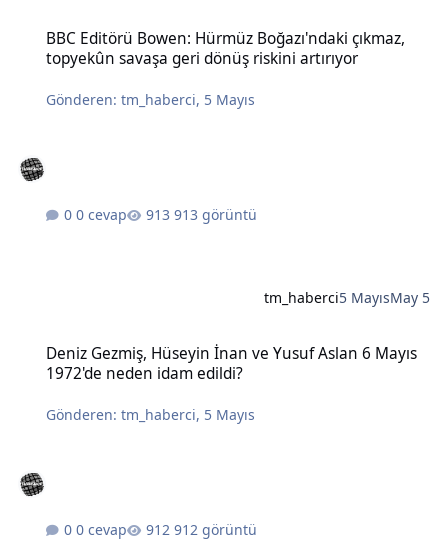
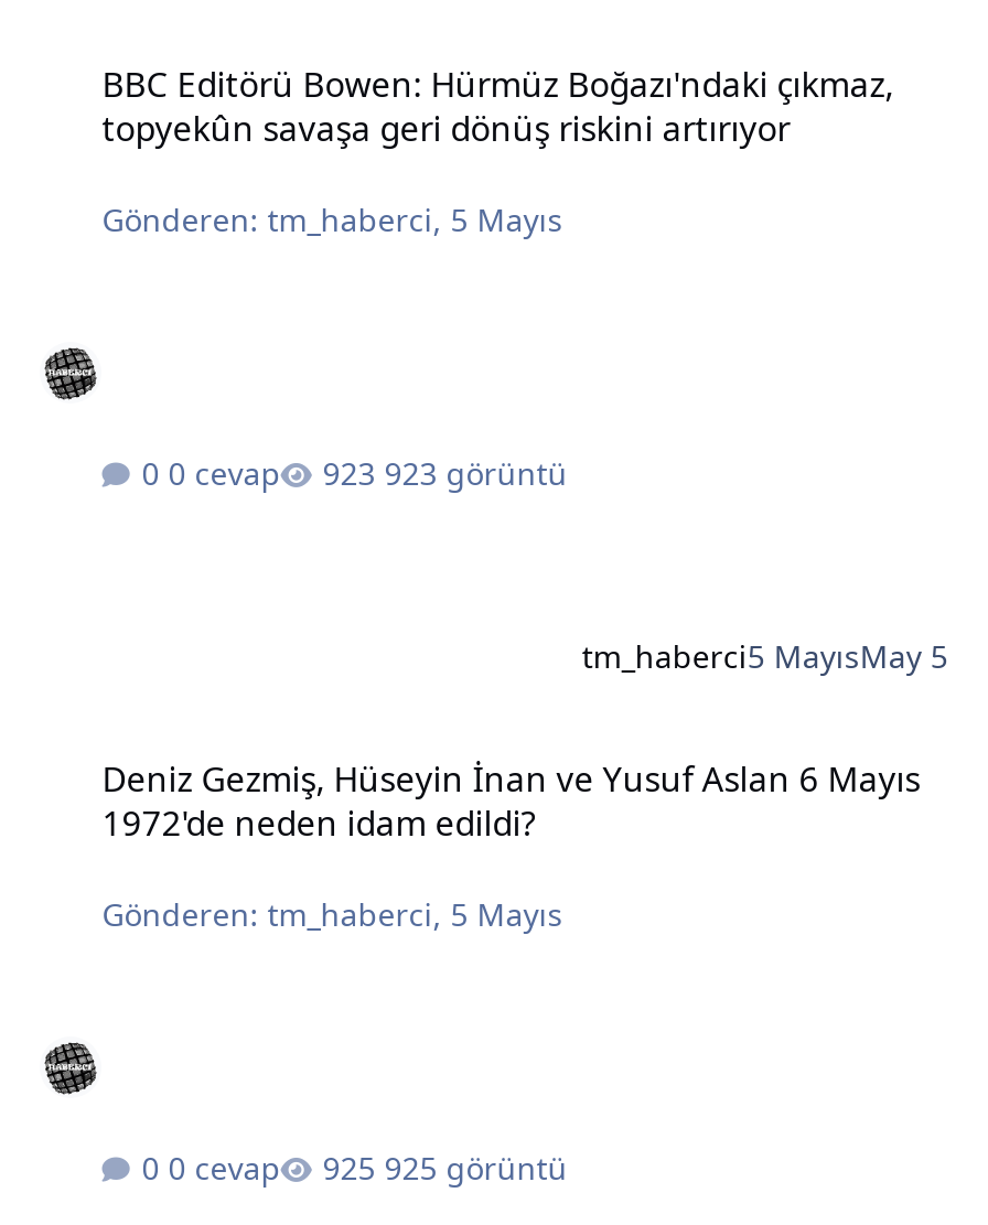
- 913 görüntü
+ 923 görüntü

- 912 görüntü
+ 925 görüntü
